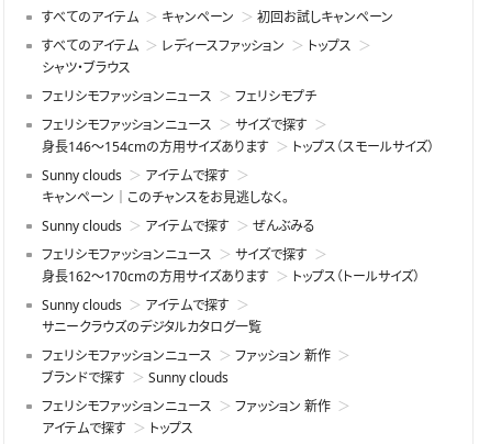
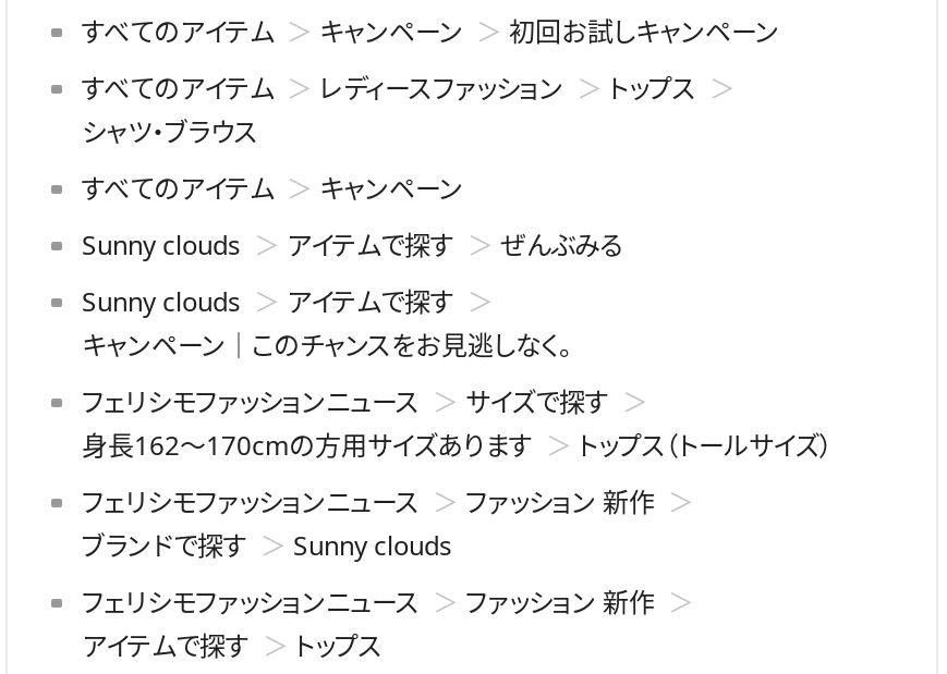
- フェリシモファッションニュース
- フェリシモプチ
+ すべてのアイテム
+ キャンペーン

- フェリシモファッションニュース
- サイズで探す
- 身長146～154cmの方用サイズあります
- トップス（スモールサイズ）
+ Sunny clouds
+ アイテムで探す
+ ぜんぶみる

- Sunny clouds
- アイテムで探す
- ぜんぶみる

- Sunny clouds
- アイテムで探す
- サニークラウズのデジタルカタログ一覧
